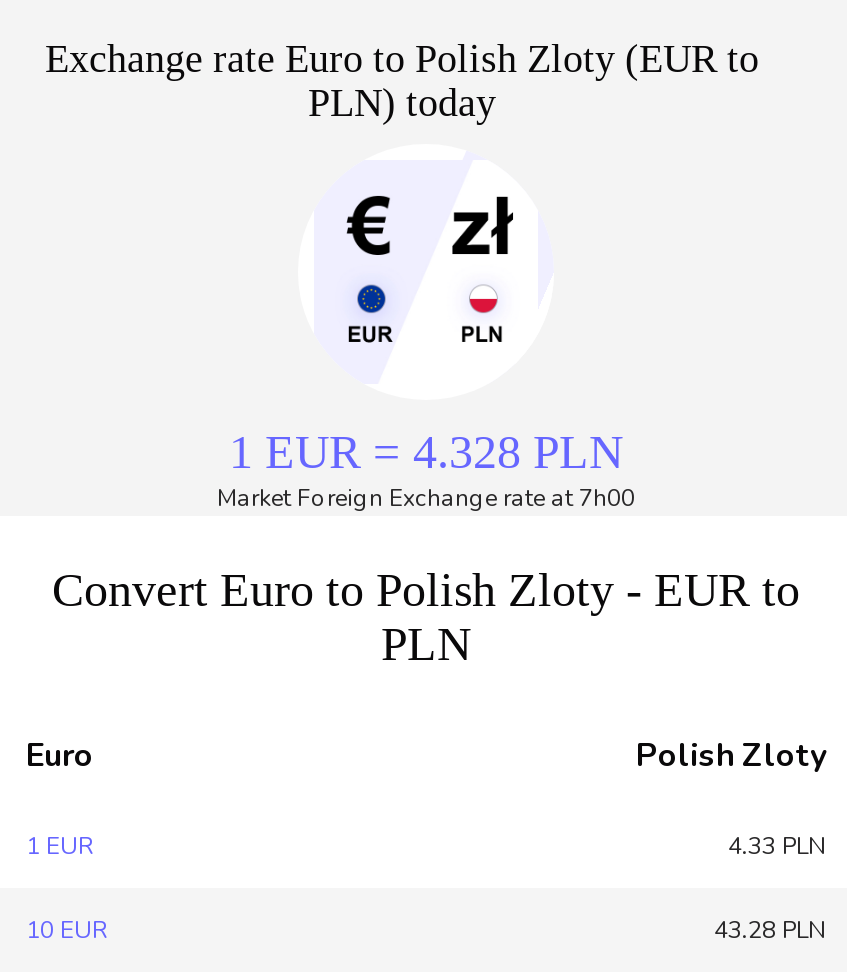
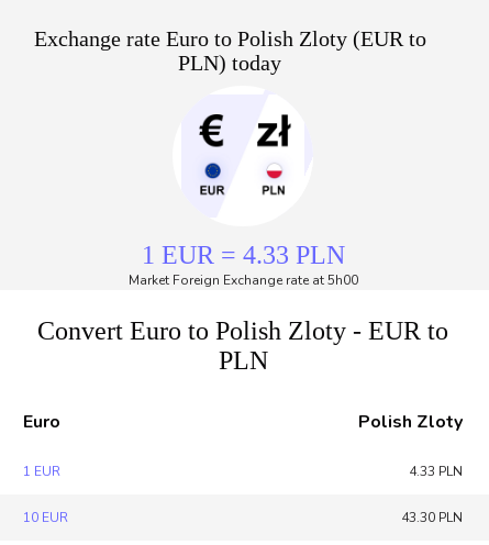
- 1 EUR = 4.328 PLN
+ 1 EUR = 4.33 PLN

- Market Foreign Exchange rate at 7h00
+ Market Foreign Exchange rate at 5h00

- 43.28 PLN
+ 43.30 PLN
